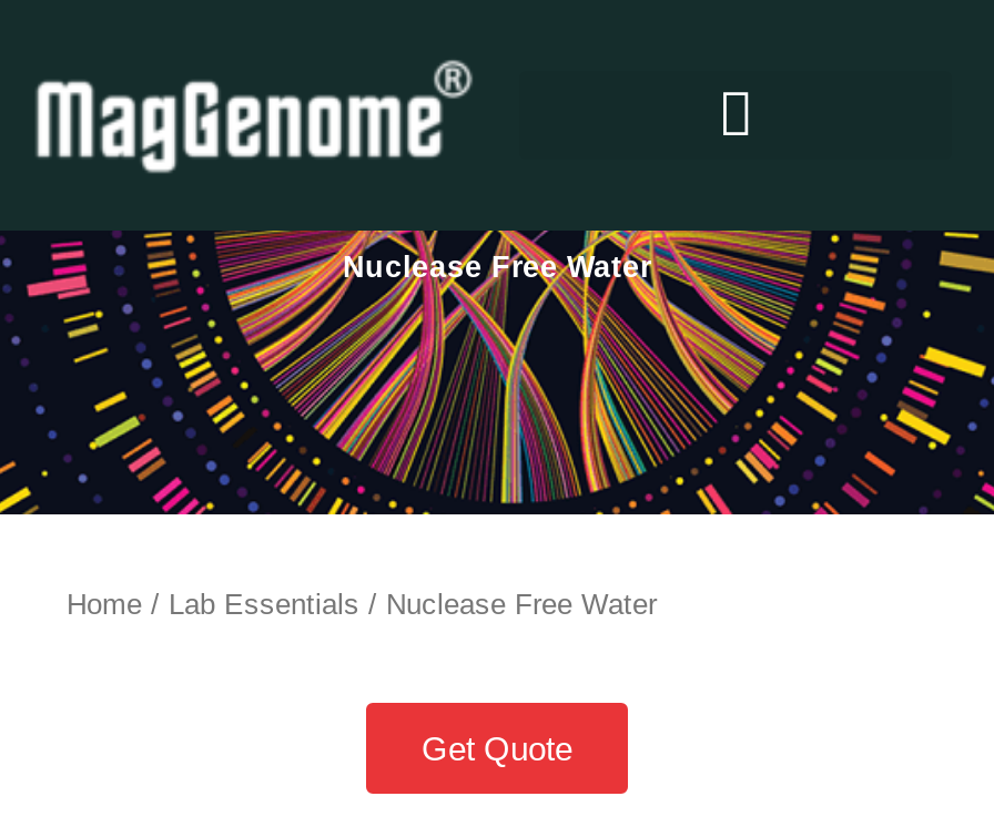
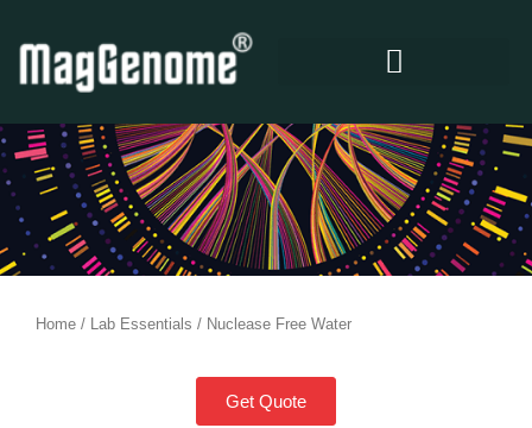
- Nuclease Free Water
